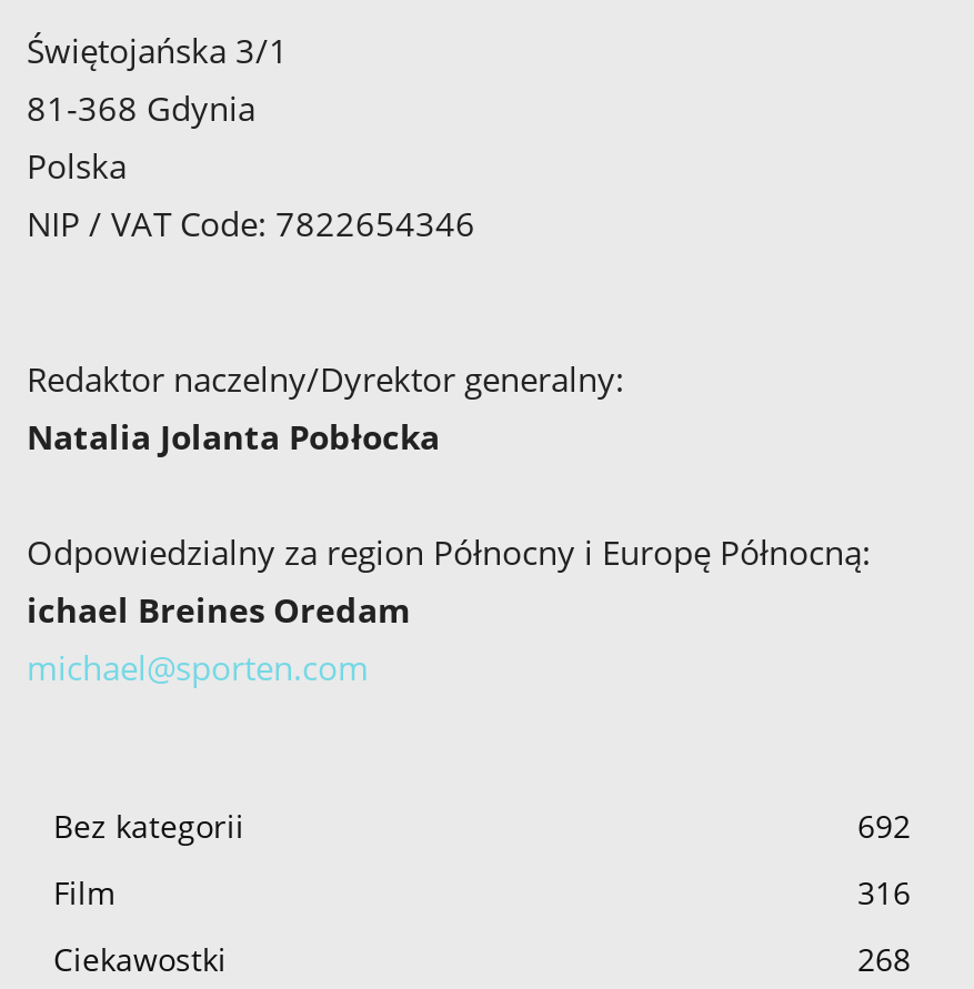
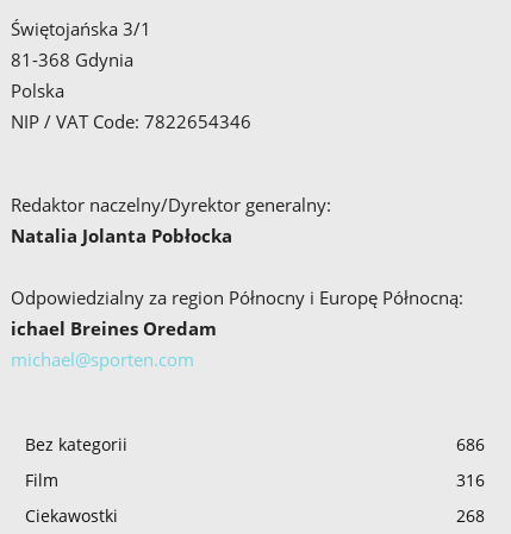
- 692
+ 686
